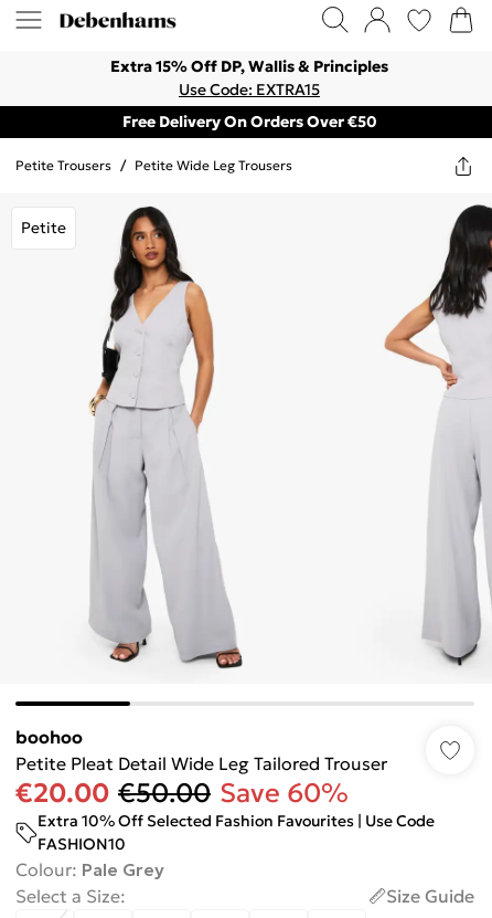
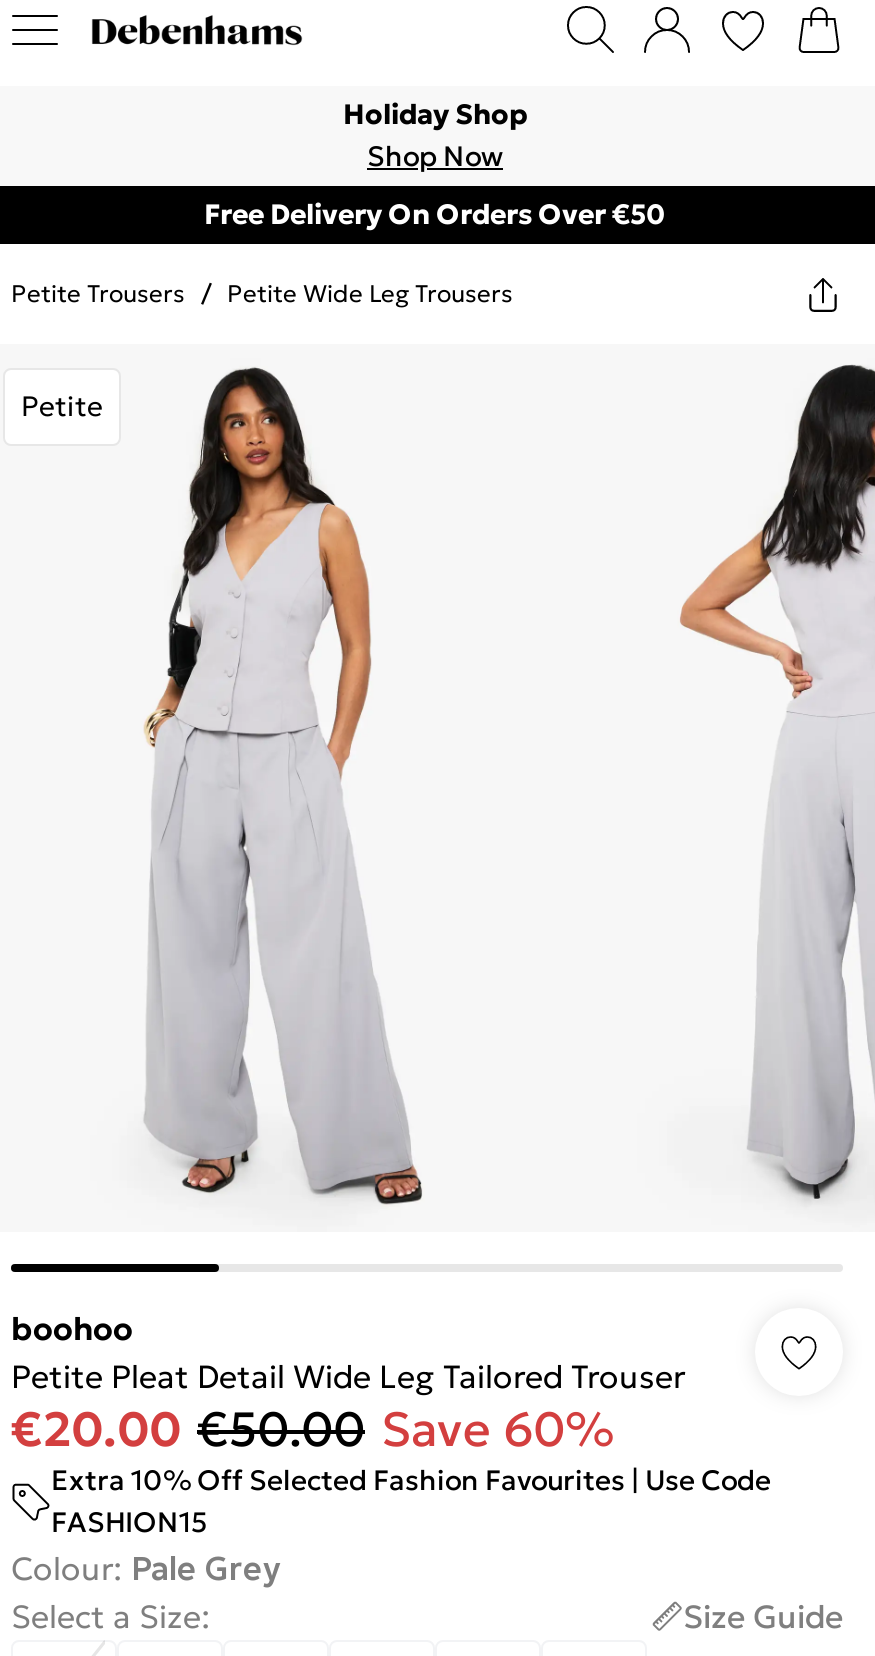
- Extra 15% Off DP, Wallis & Principles
- Use Code: EXTRA15
+ Holiday Shop
+ Shop Now

- FASHION10
+ FASHION15
